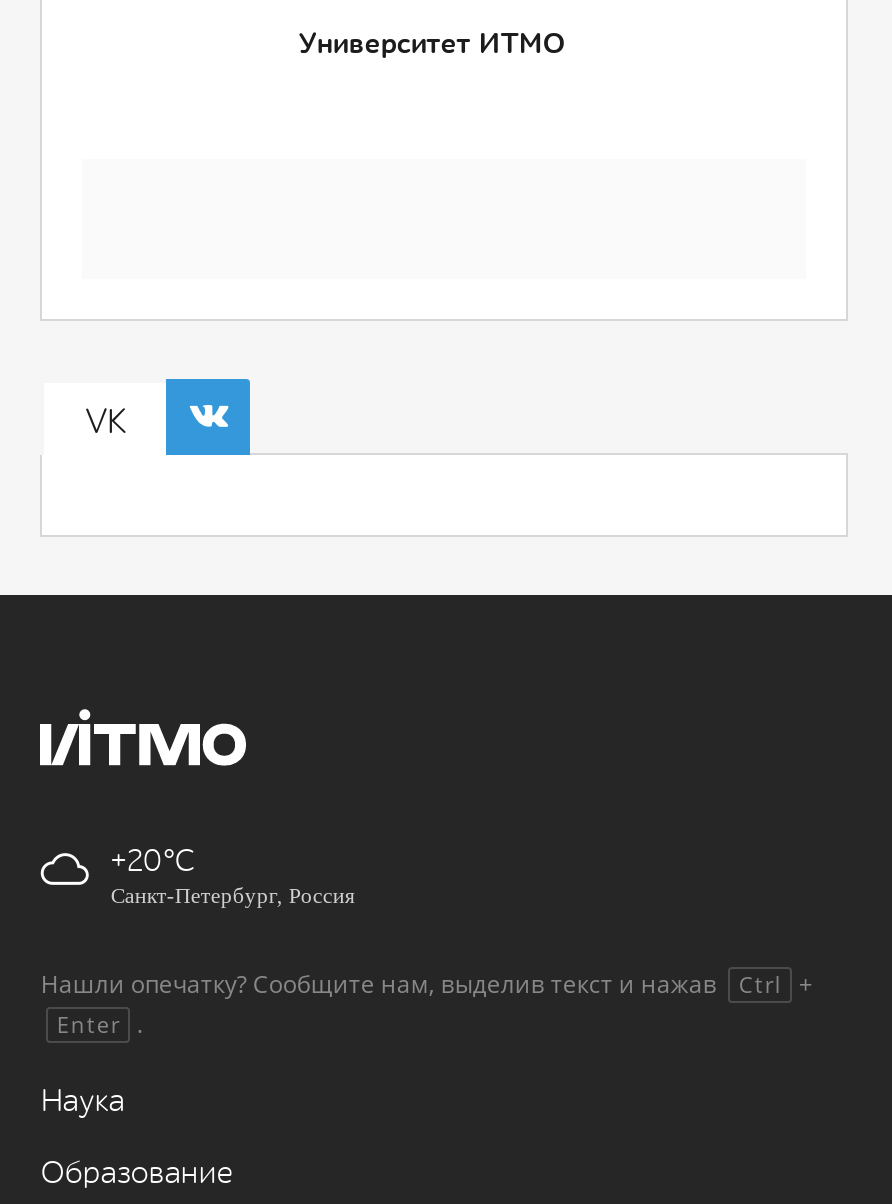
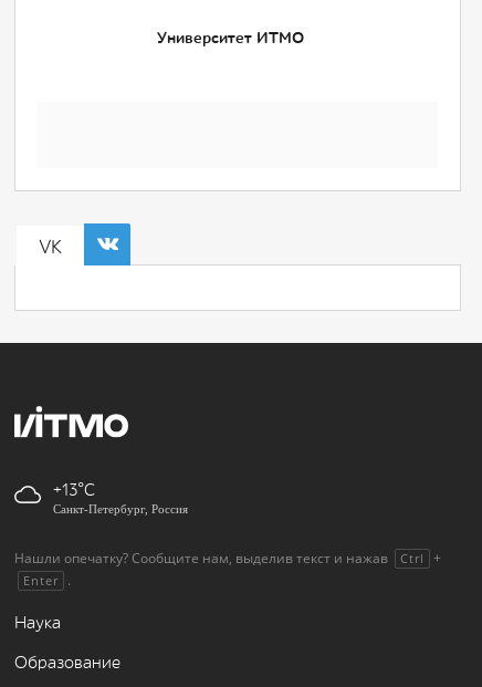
- +20
+ +13
